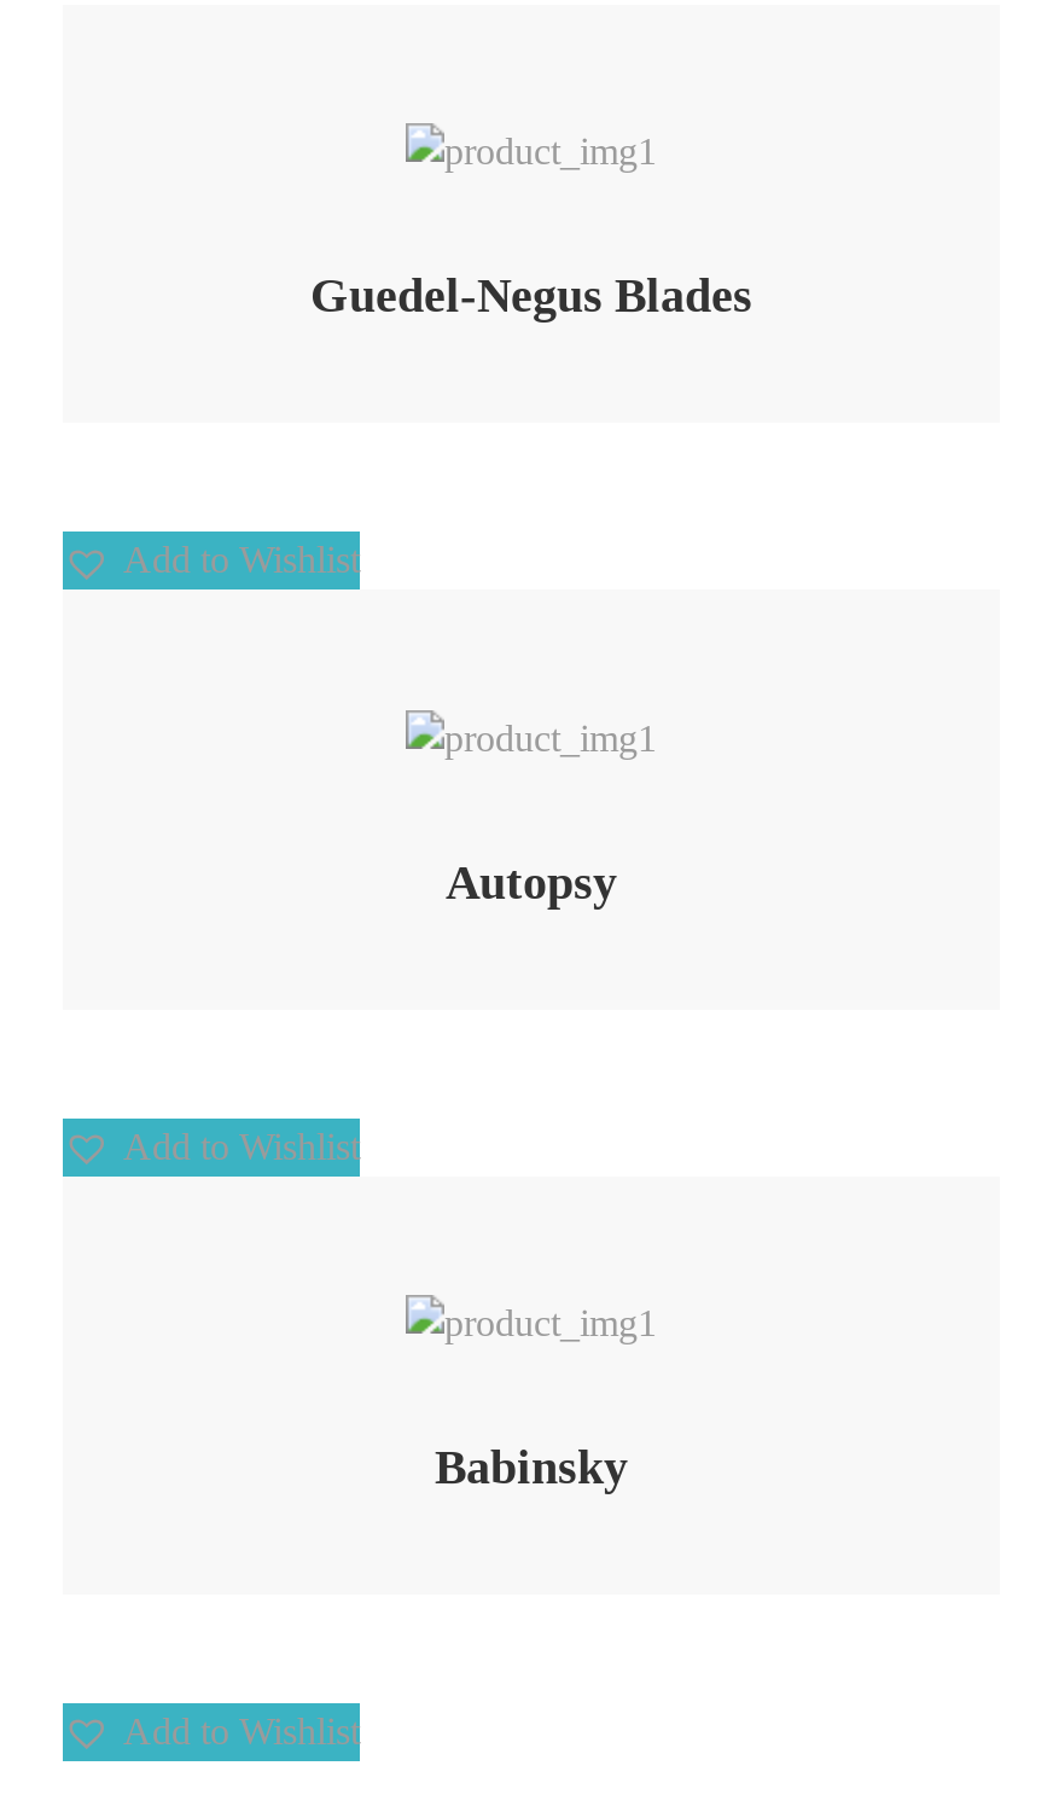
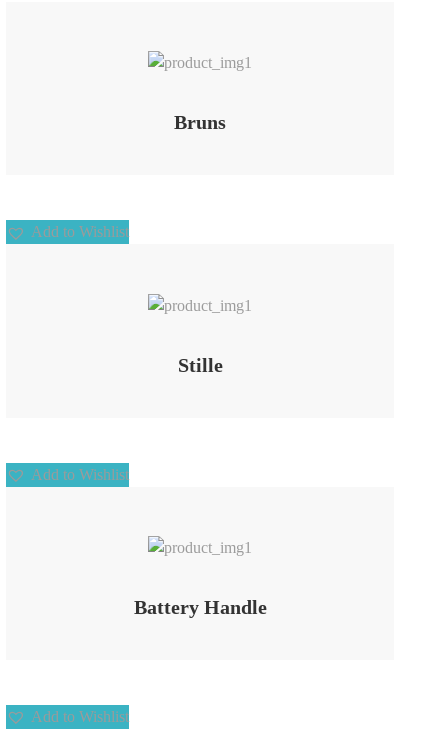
- Guedel-Negus Blades
+ Bruns

- Autopsy
+ Stille

- Babinsky
+ Battery Handle
